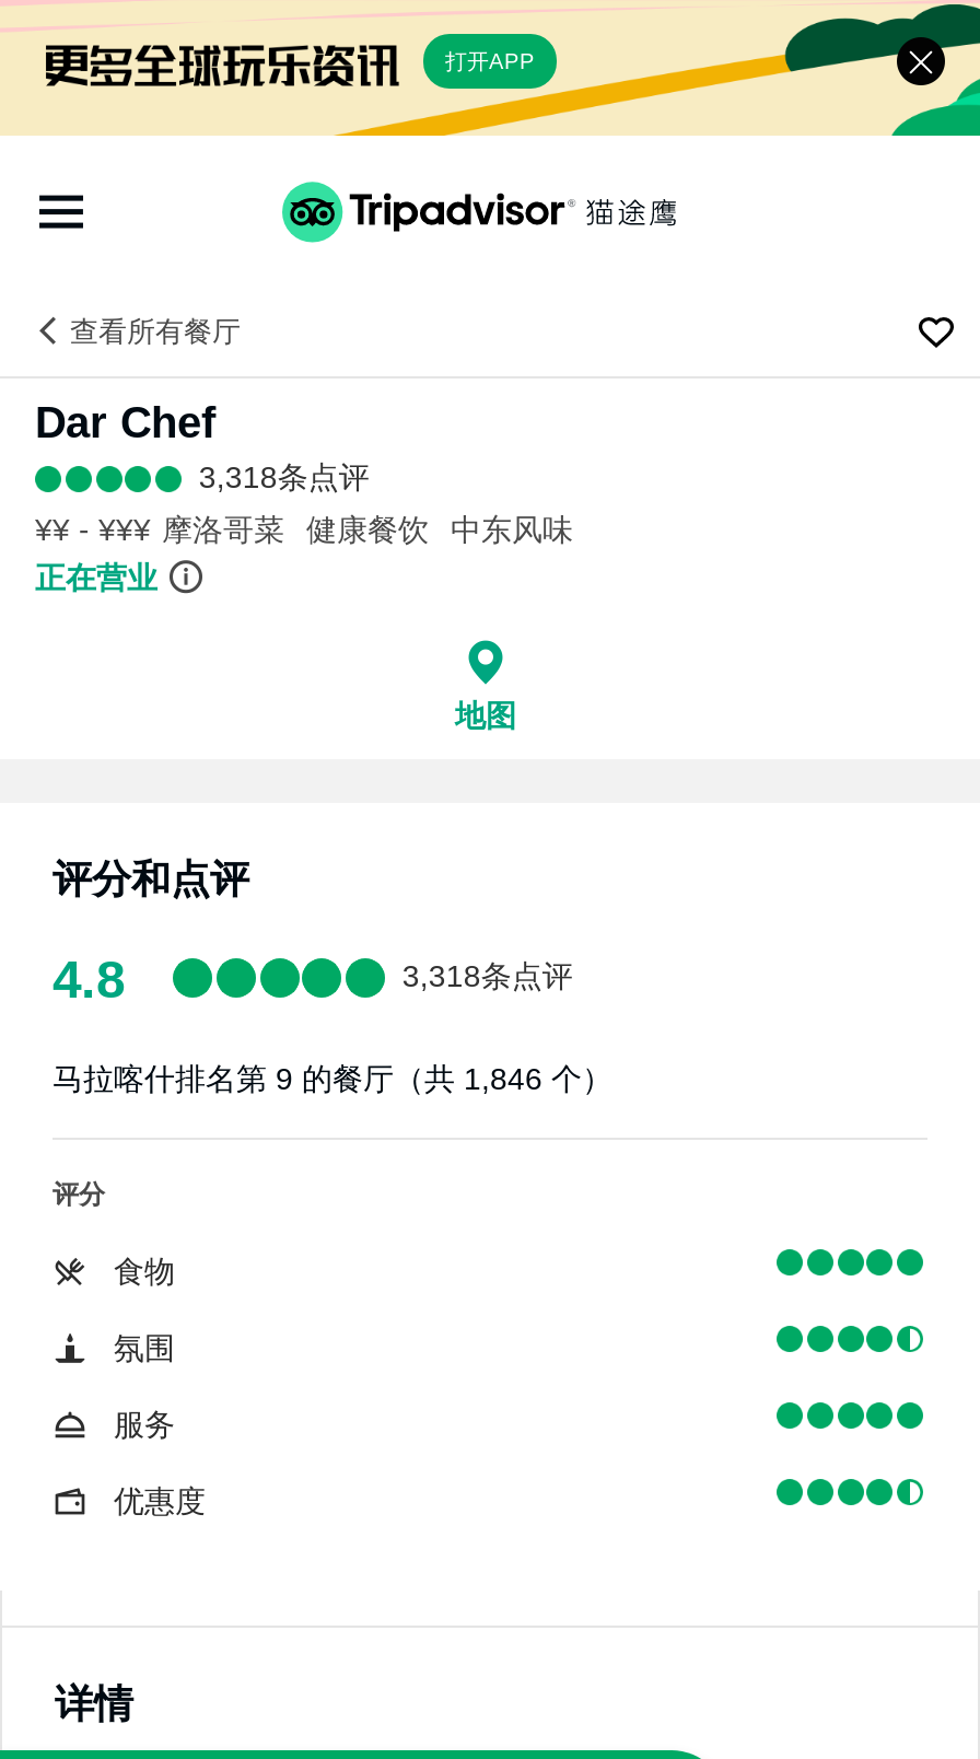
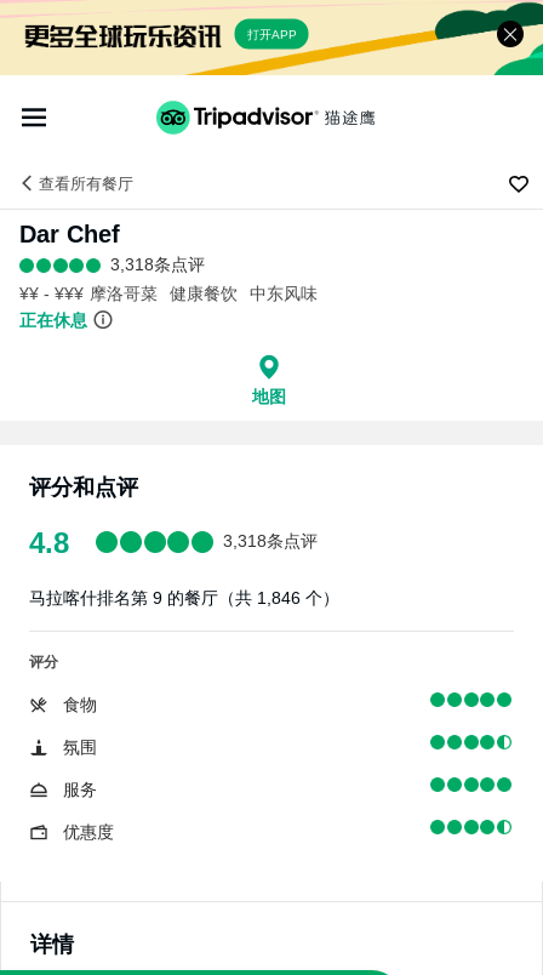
- 正在营业
+ 正在休息
